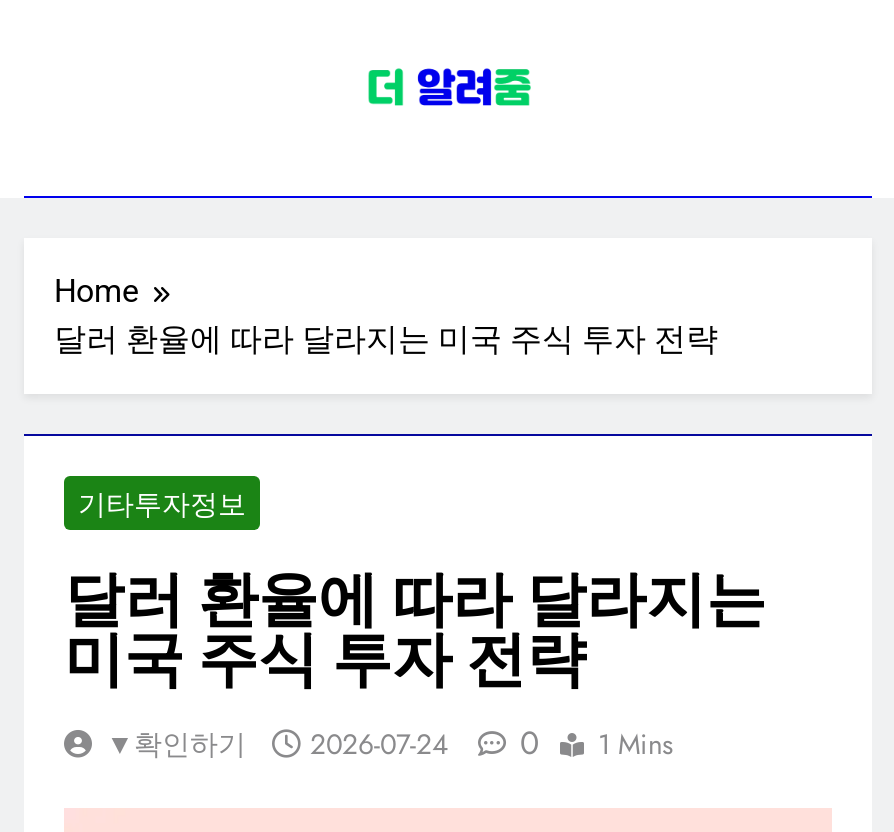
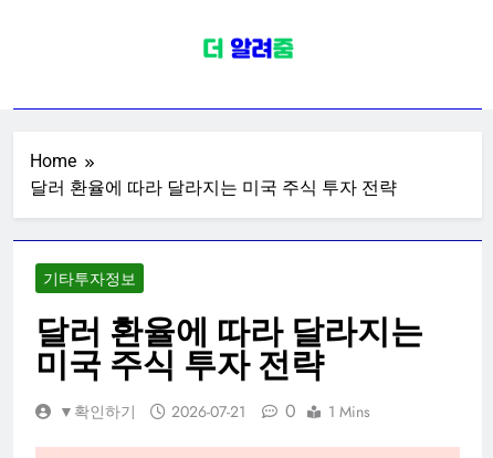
- 2026-07-24
+ 2026-07-21
